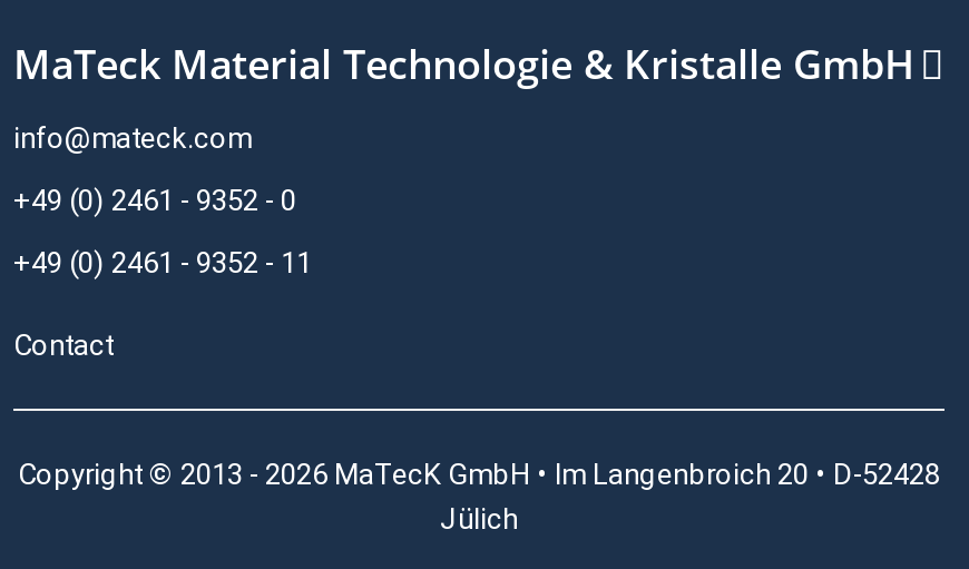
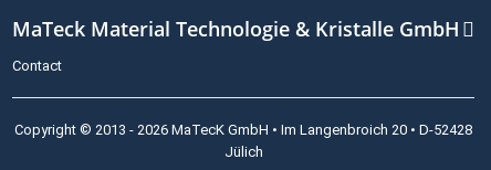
- info@mateck.com
- +49 (0) 2461 - 9352 - 0
- +49 (0) 2461 - 9352 - 11
